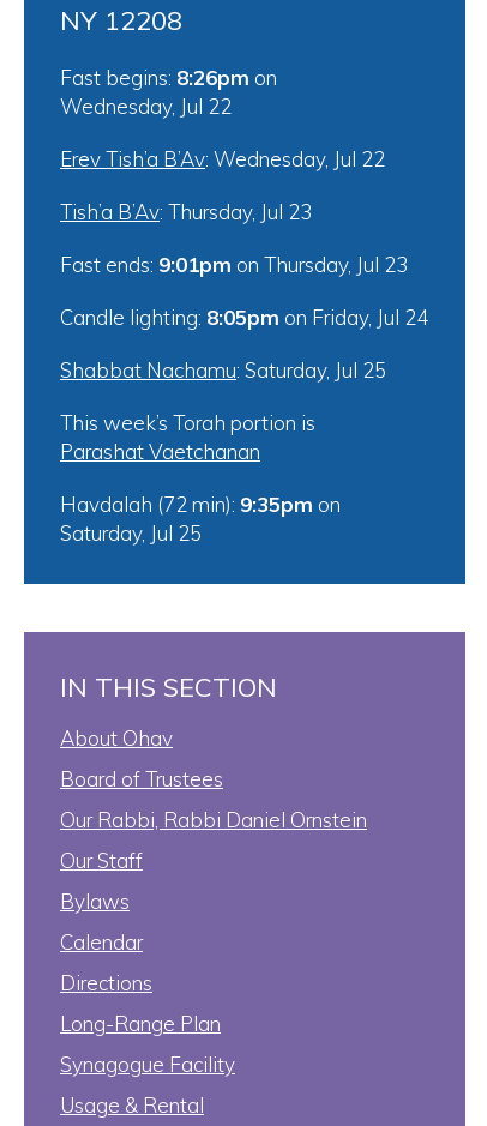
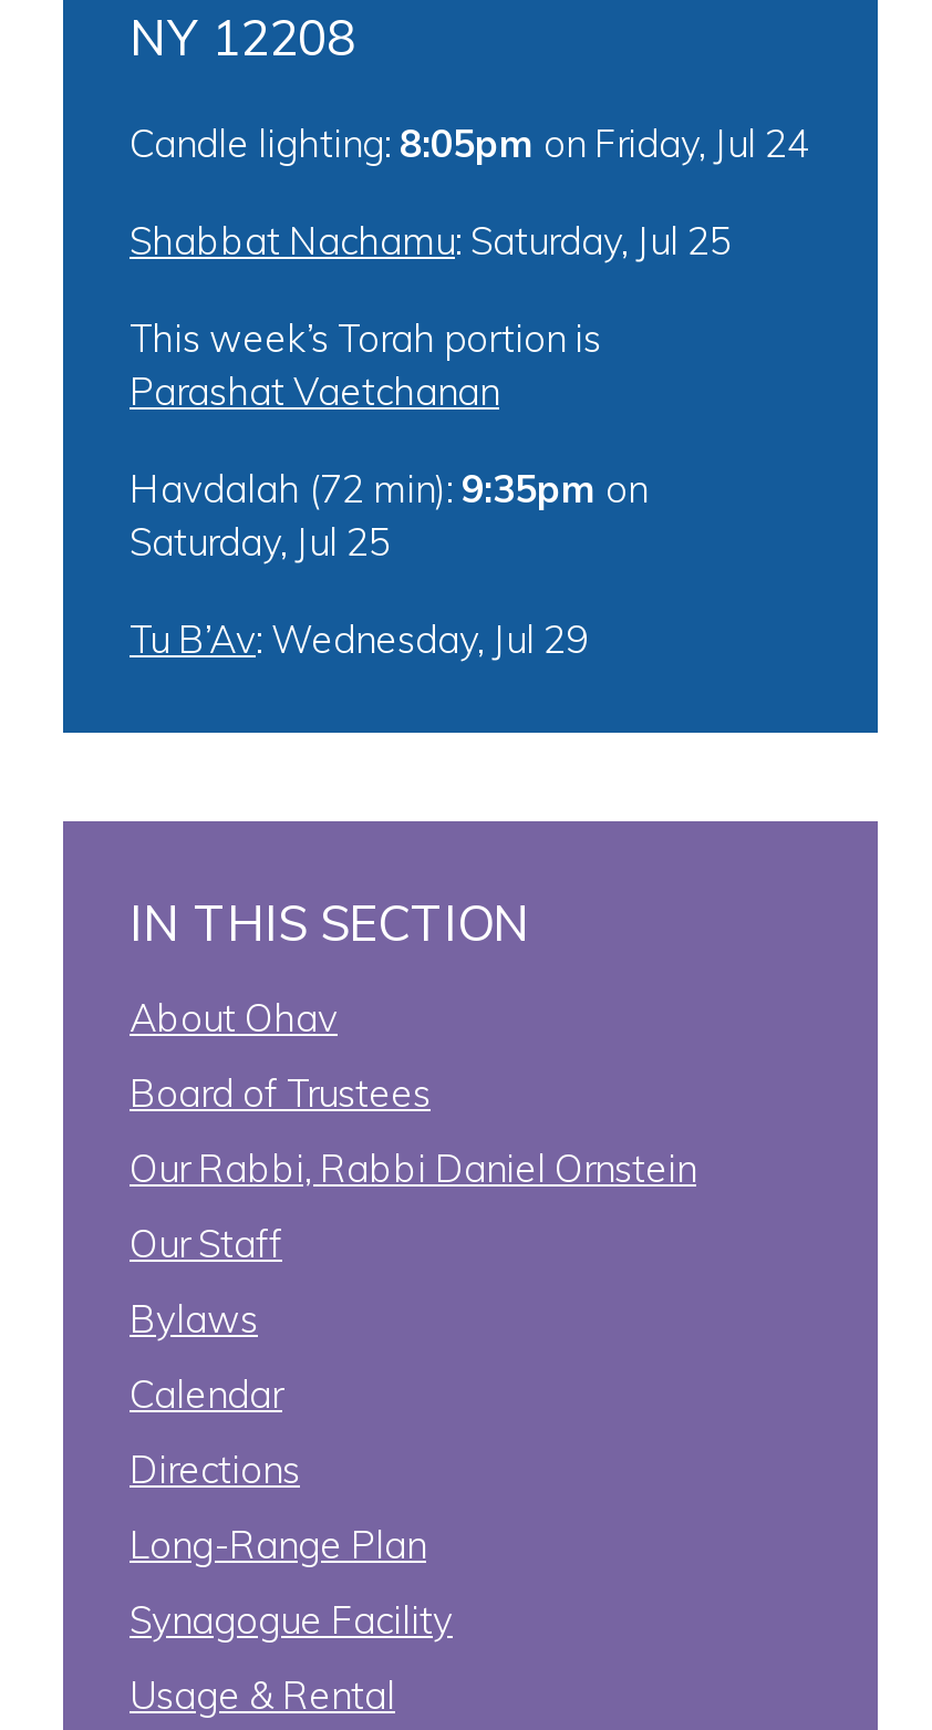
- Fast begins: 8:26pm on
- Wednesday, Jul 22
- Erev Tish’a B’Av: Wednesday, Jul 22
- Tish’a B’Av: Thursday, Jul 23
- Fast ends: 9:01pm on Thursday, Jul 23

moved up: Candle lighting: 8:05pm on Friday, Jul 24 | Shabbat Nachamu: Saturday, Jul 25 | This week’s Torah portion is | Parashat Vaetchanan | Havdalah (72 min): 9:35pm on | Saturday, Jul 25

+ Tu B’Av: Wednesday, Jul 29
